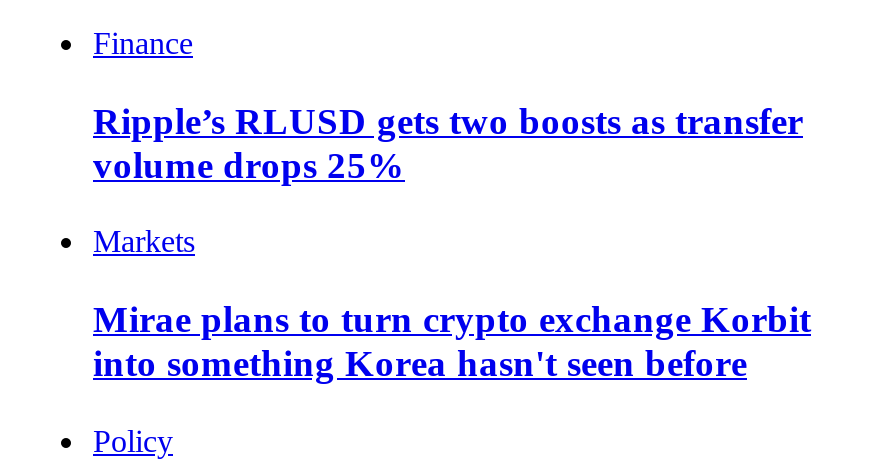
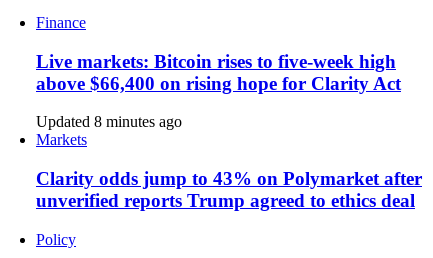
- Ripple’s RLUSD gets two boosts as transfer
- volume drops 25%
+ Live markets: Bitcoin rises to five-week high
+ above $66,400 on rising hope for Clarity Act
+ Updated 8 minutes ago

- Mirae plans to turn crypto exchange Korbit
- into something Korea hasn't seen before
+ Clarity odds jump to 43% on Polymarket after
+ unverified reports Trump agreed to ethics deal
